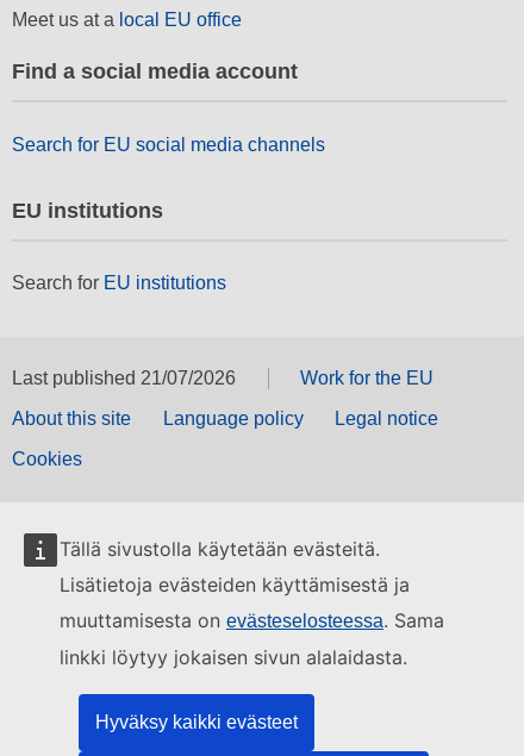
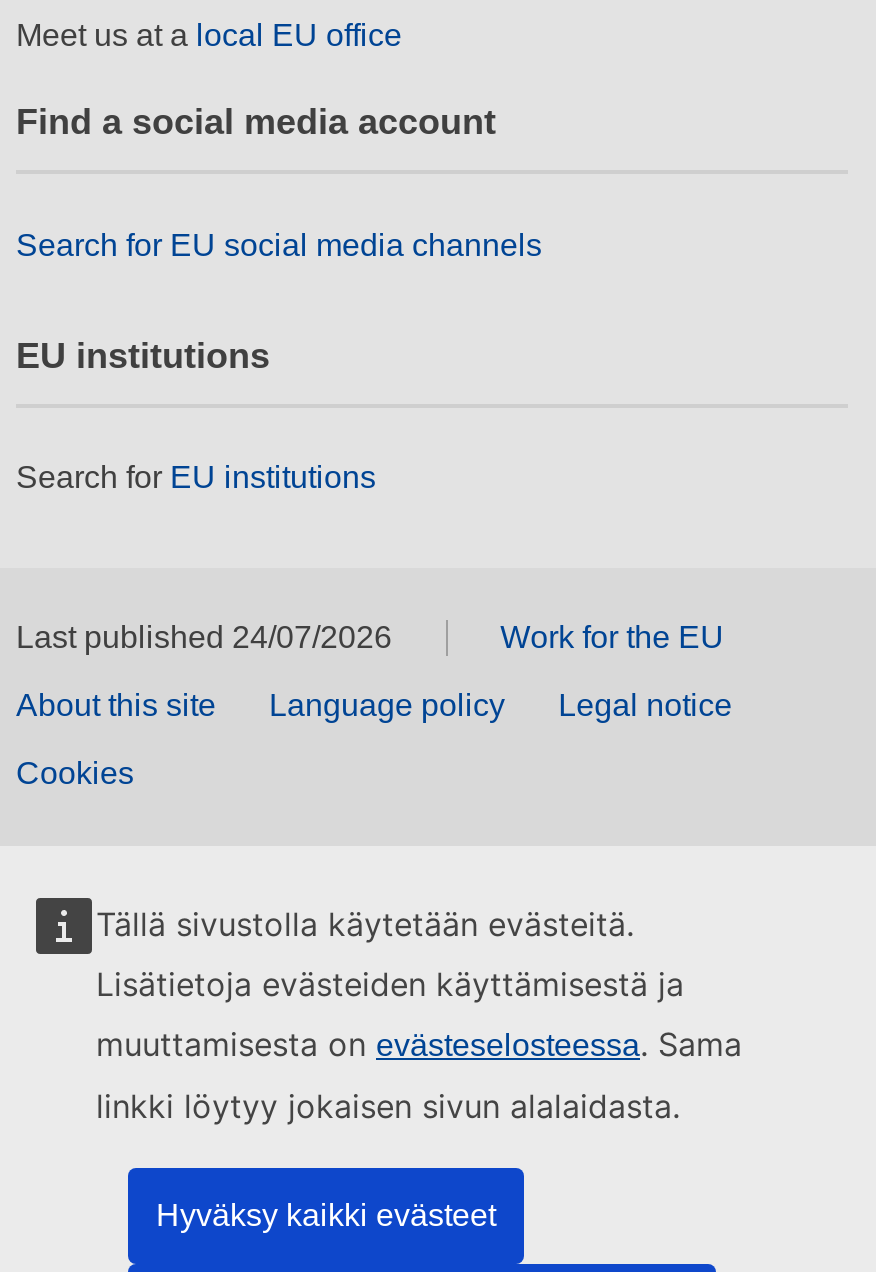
- Last published 21/07/2026
+ Last published 24/07/2026
